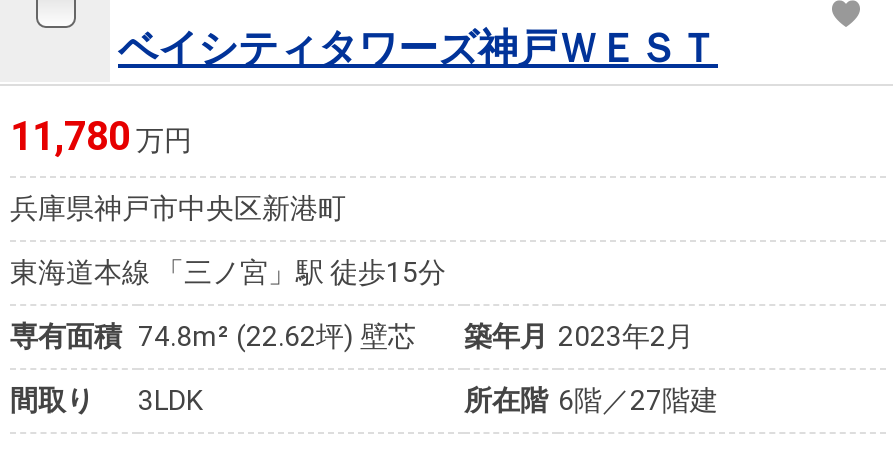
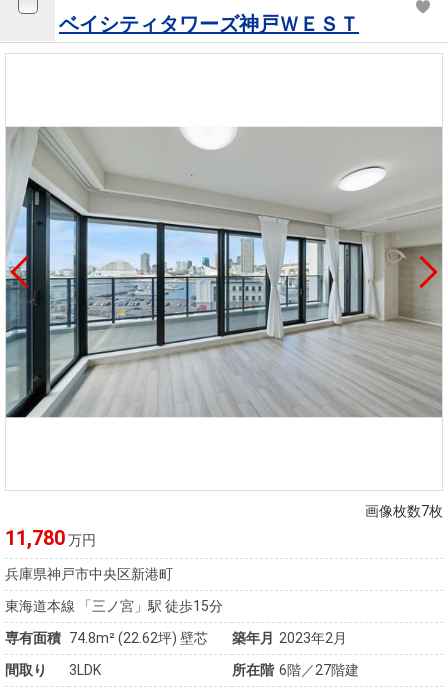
+ [image]

+ 画像枚数7枚
